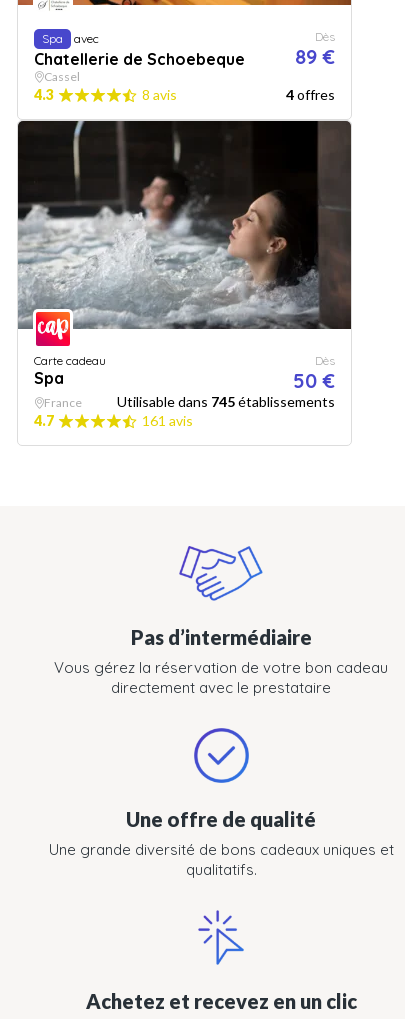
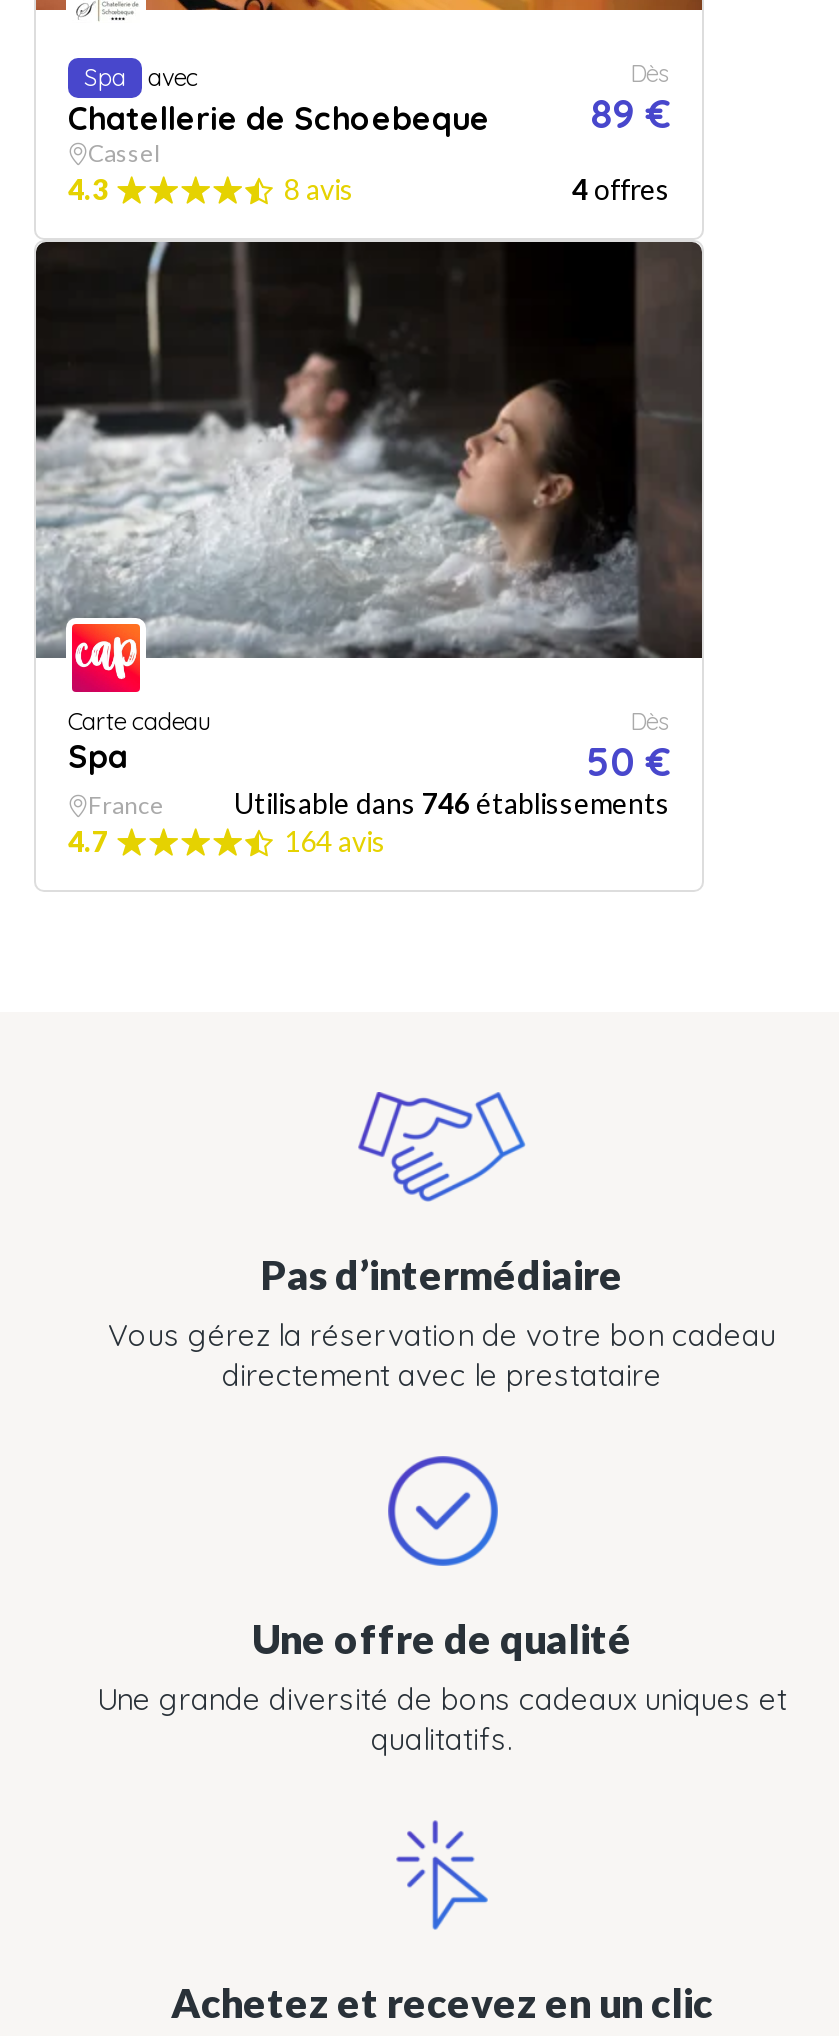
- Utilisable dans 745 établissements
+ Utilisable dans 746 établissements

- 161 avis
+ 164 avis
